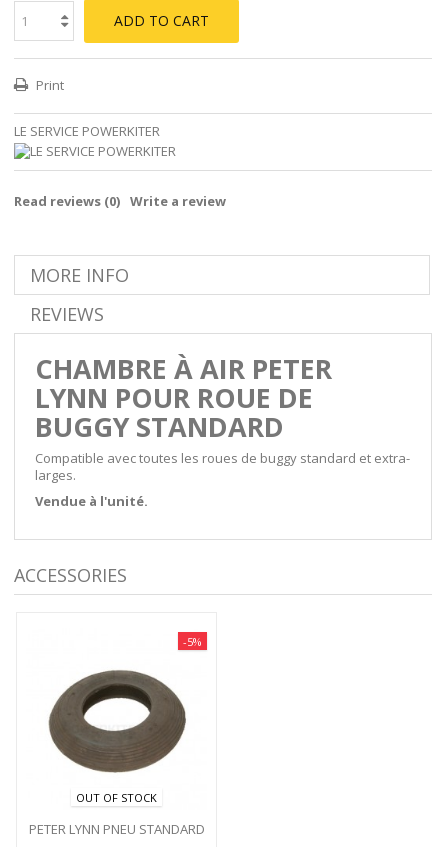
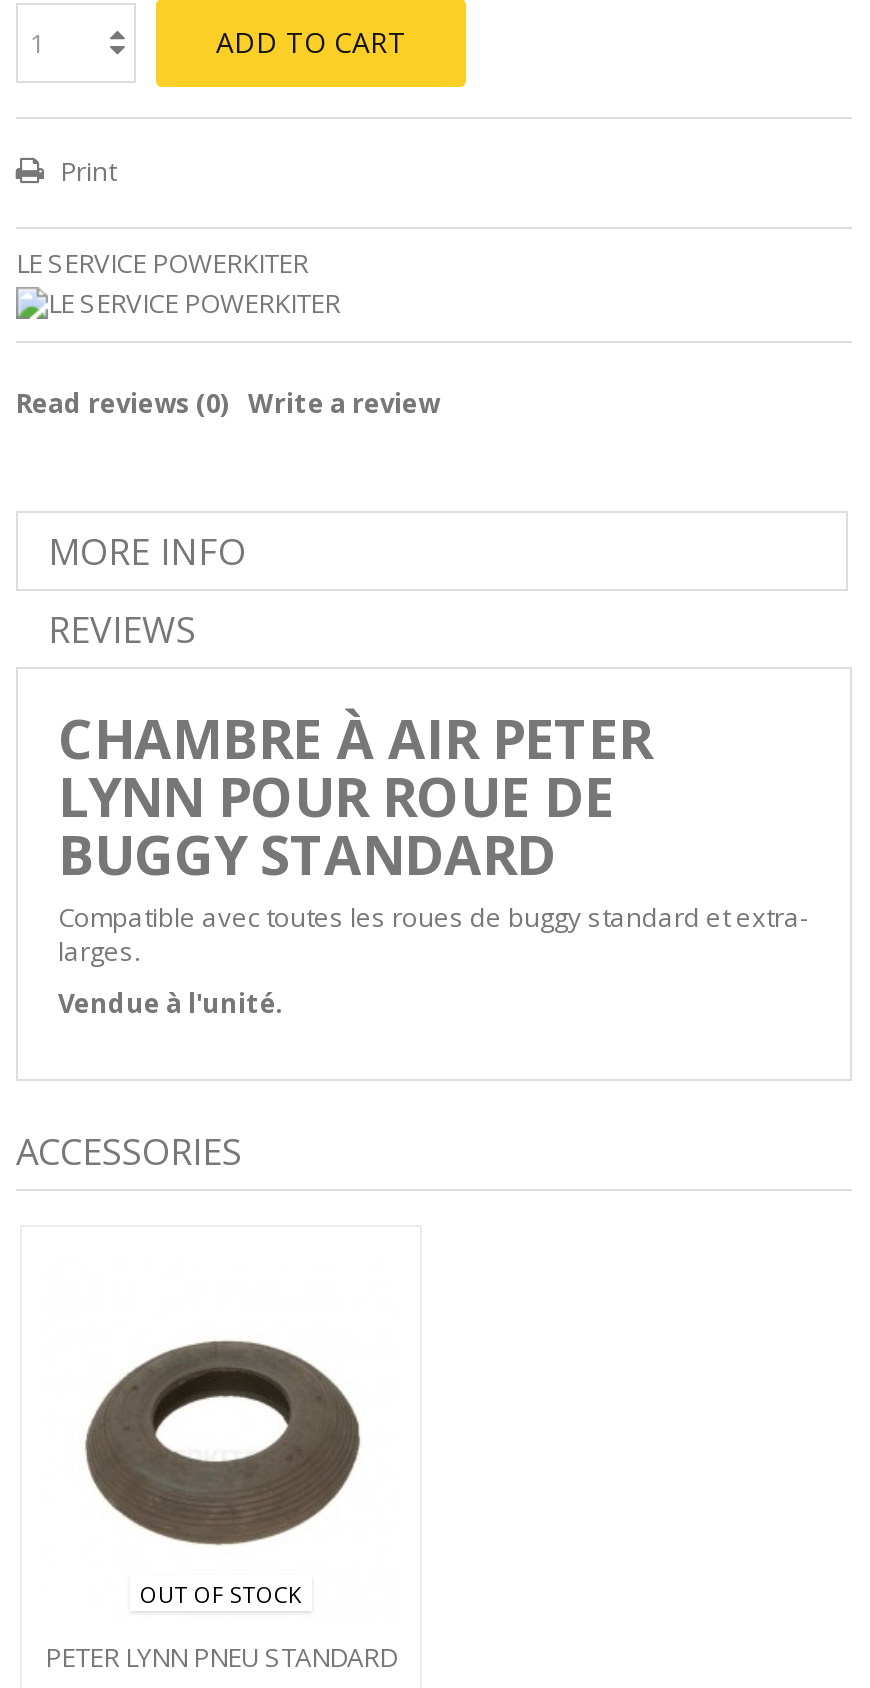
- -5%
